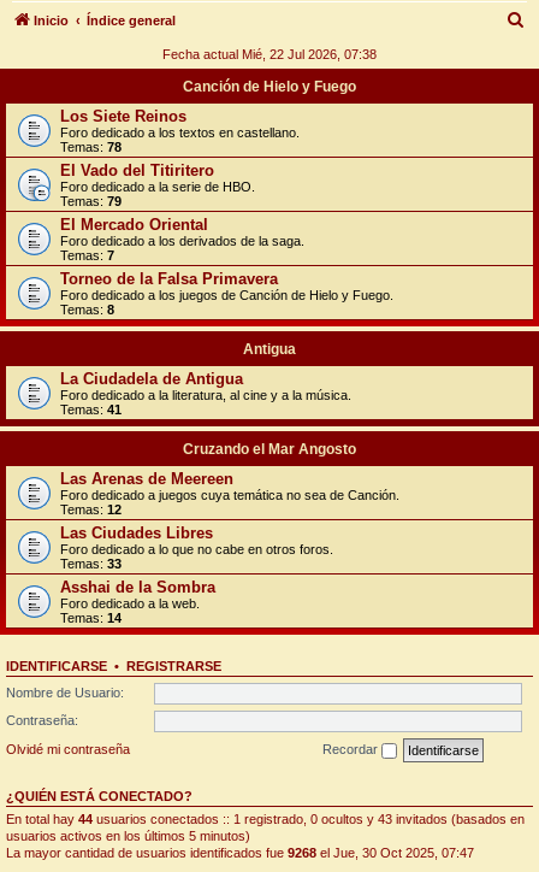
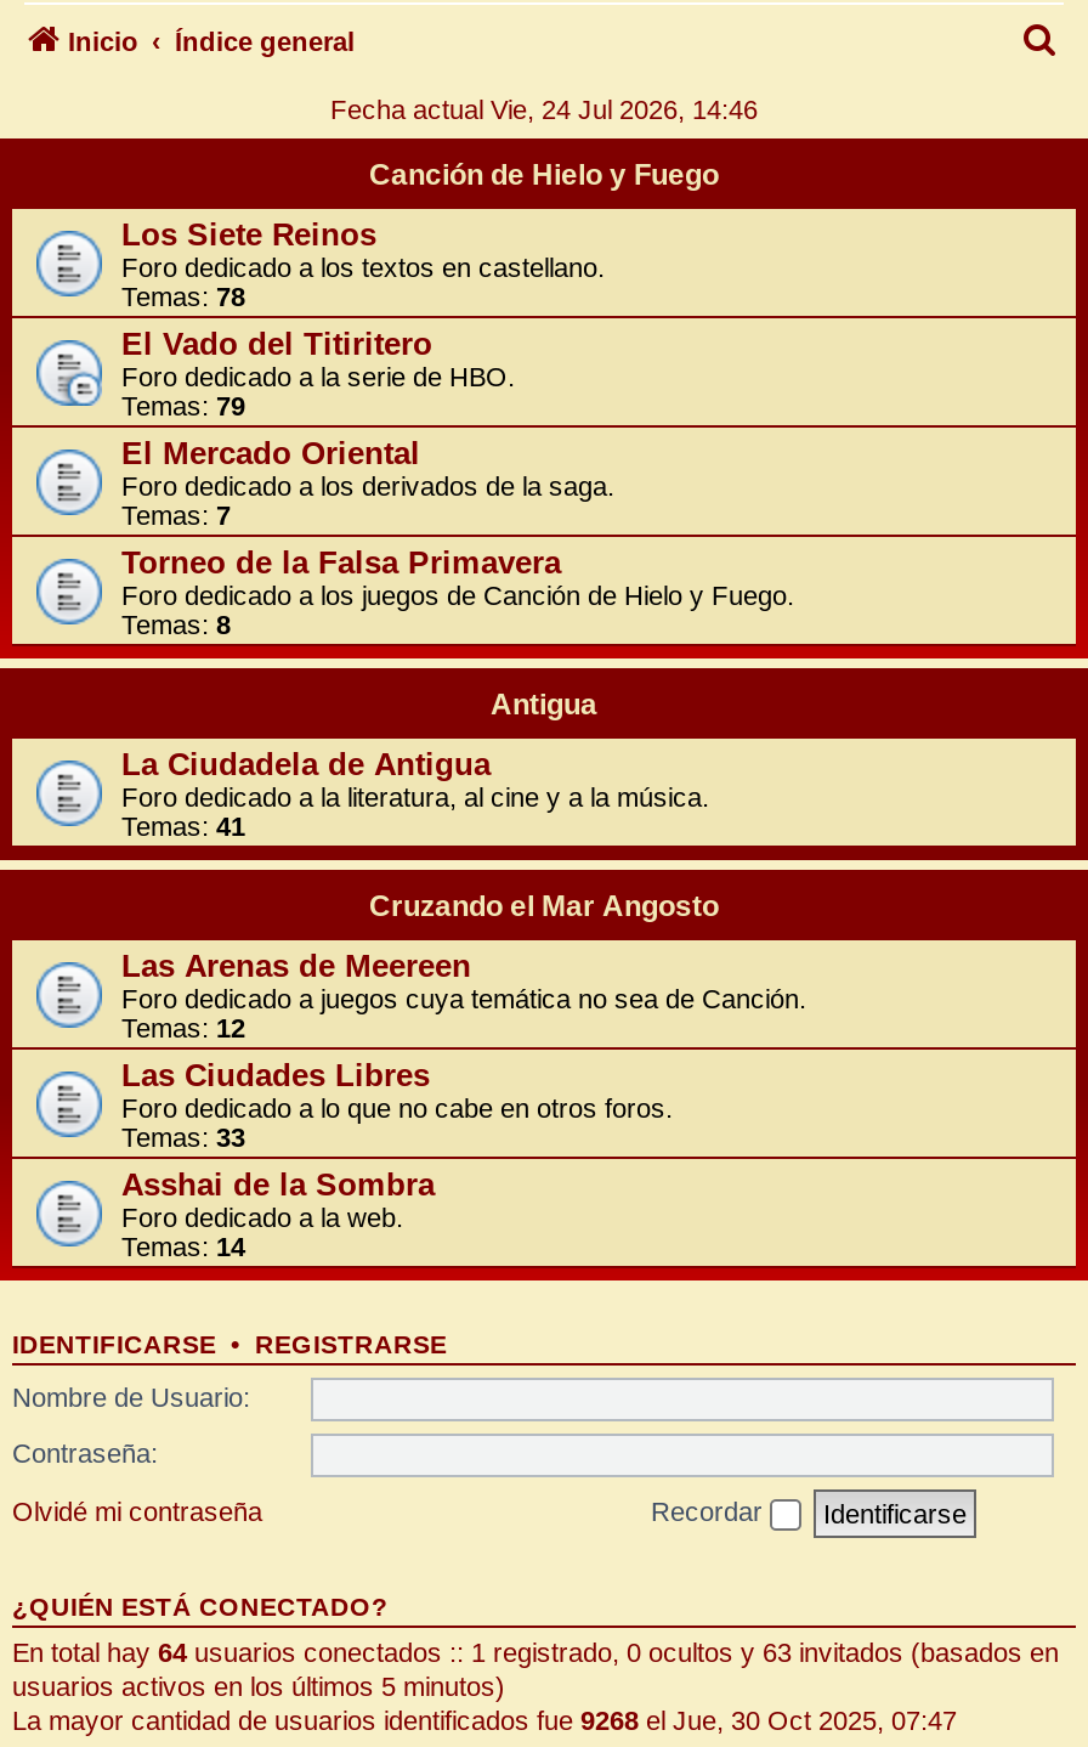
- Fecha actual Mié, 22 Jul 2026, 07:38
+ Fecha actual Vie, 24 Jul 2026, 14:46

- En total hay 44 usuarios conectados :: 1 registrado, 0 ocultos y 43 invitados (basados en
+ En total hay 64 usuarios conectados :: 1 registrado, 0 ocultos y 63 invitados (basados en
